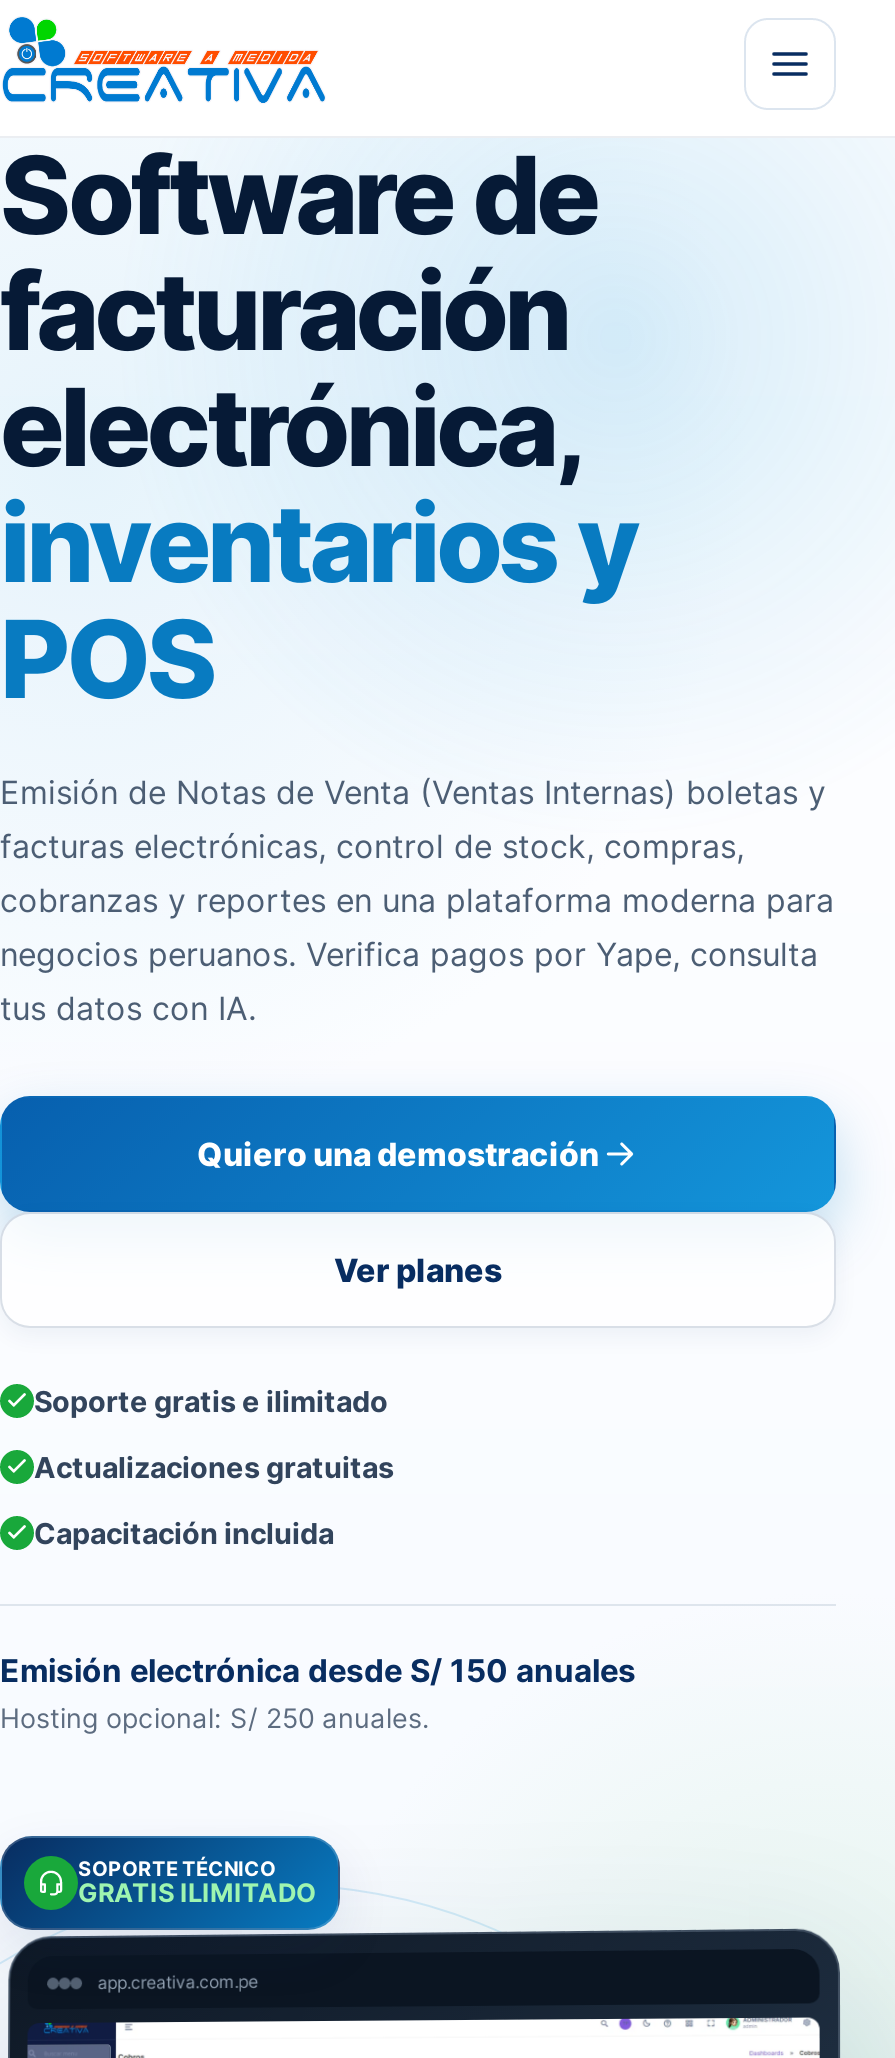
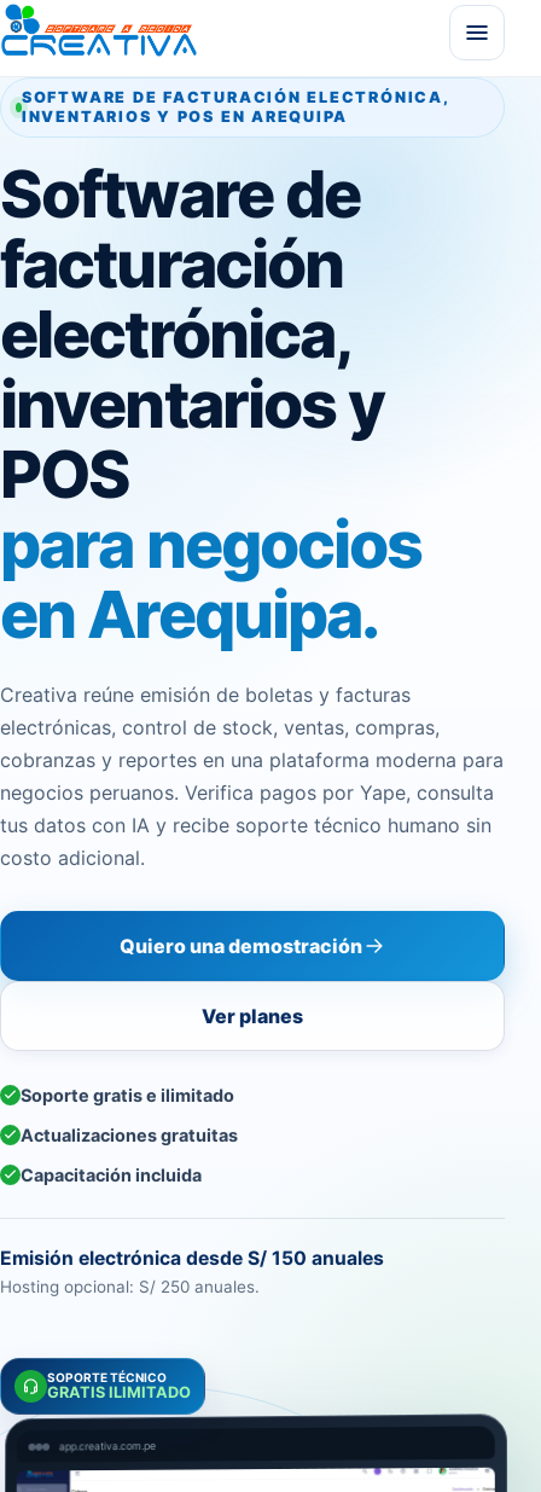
+ SOFTWARE DE FACTURACIÓN ELECTRÓNICA,
+ INVENTARIOS Y POS EN AREQUIPA

- Emisión de Notas de Venta (Ventas Internas) boletas y
- facturas electrónicas, control de stock, compras,
+ para negocios
+ en Arequipa.
+ Creativa reúne emisión de boletas y facturas
+ electrónicas, control de stock, ventas, compras,

- tus datos con IA.
+ tus datos con IA y recibe soporte técnico humano sin
+ costo adicional.
